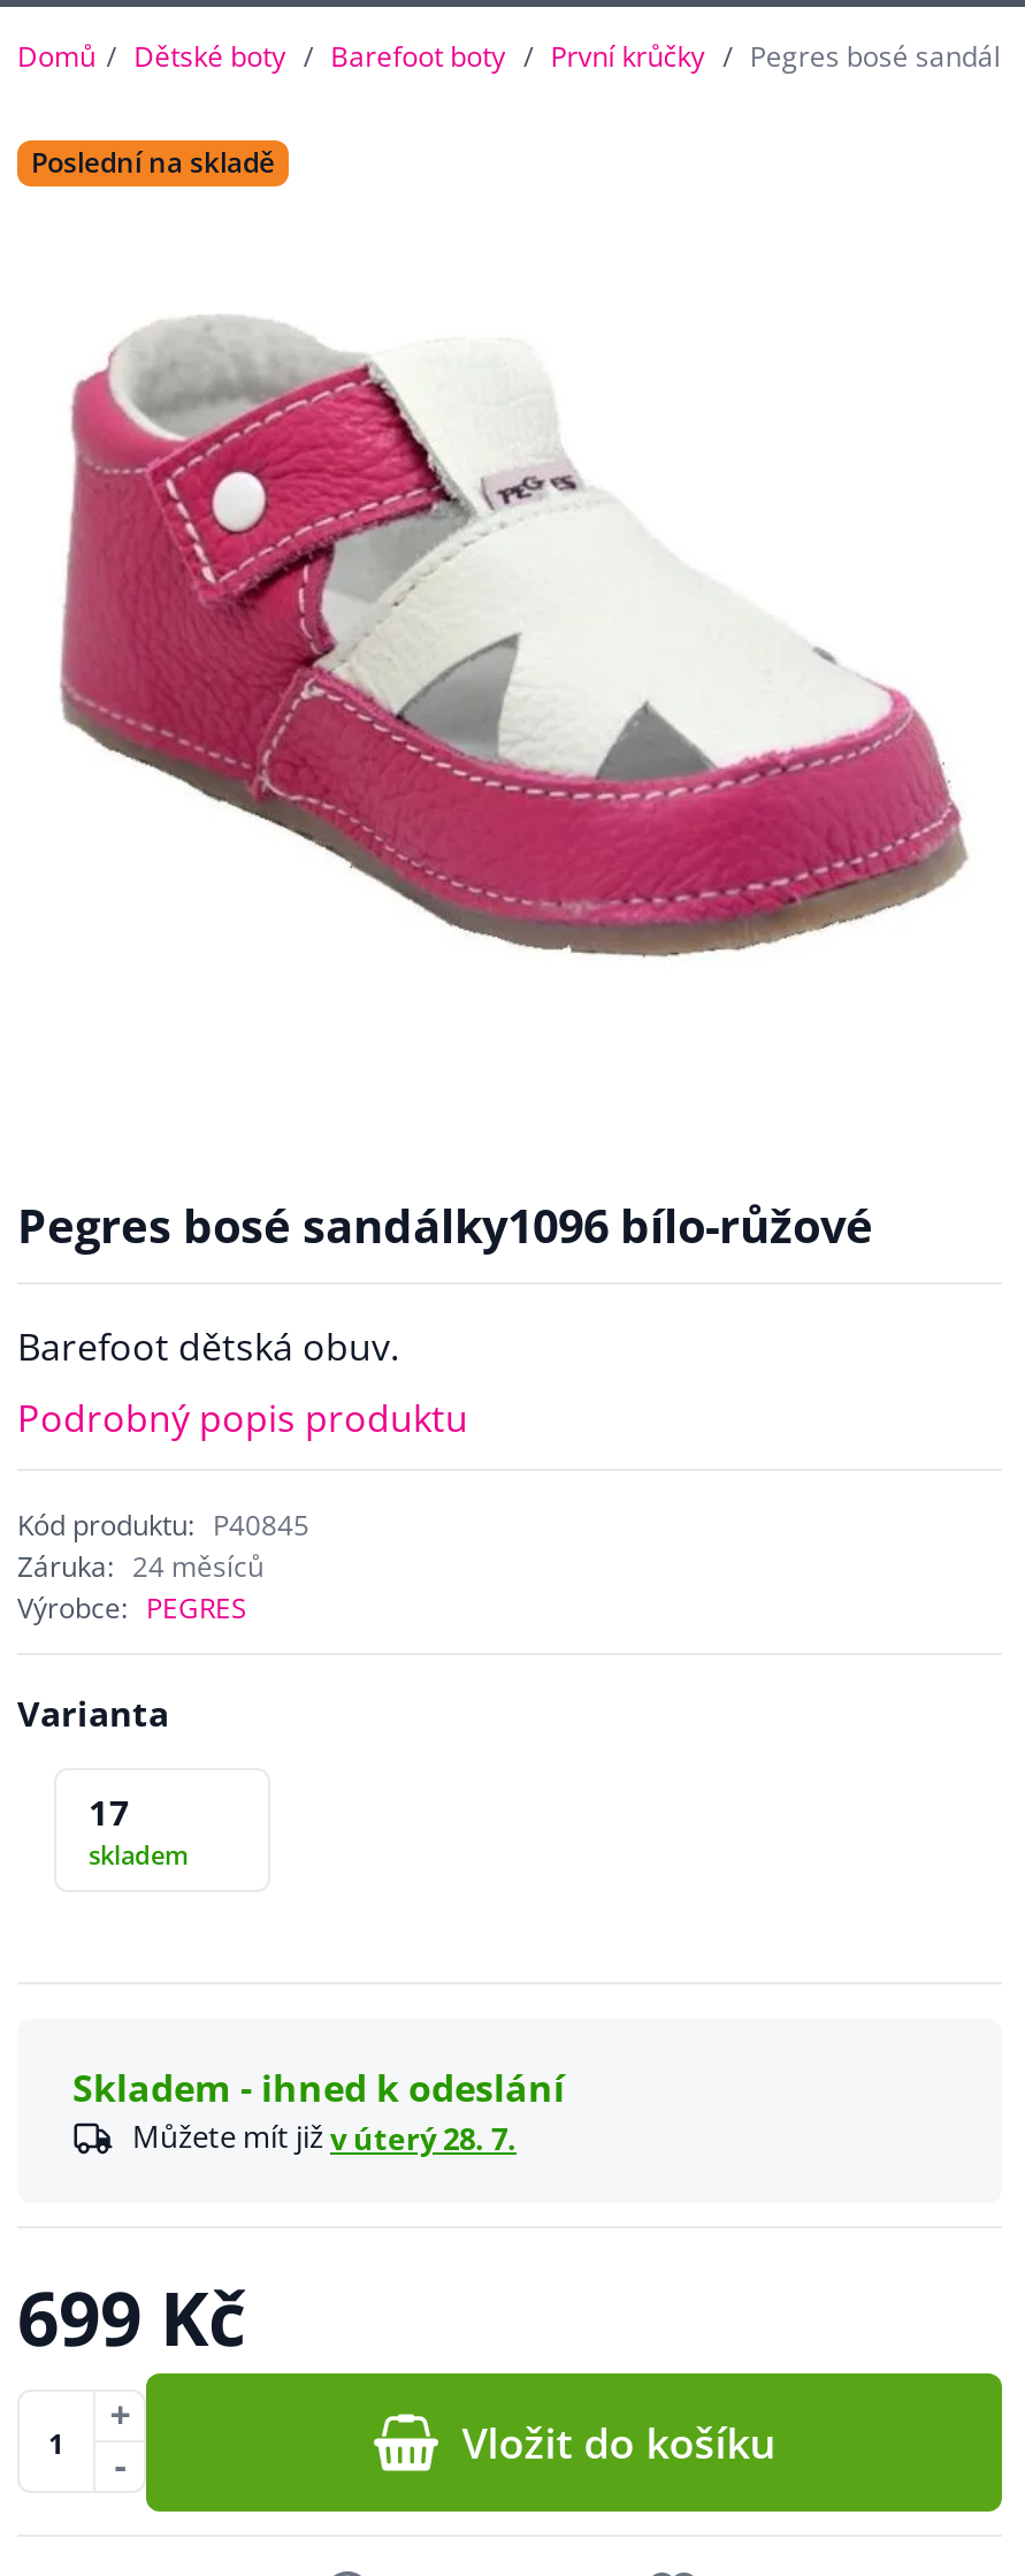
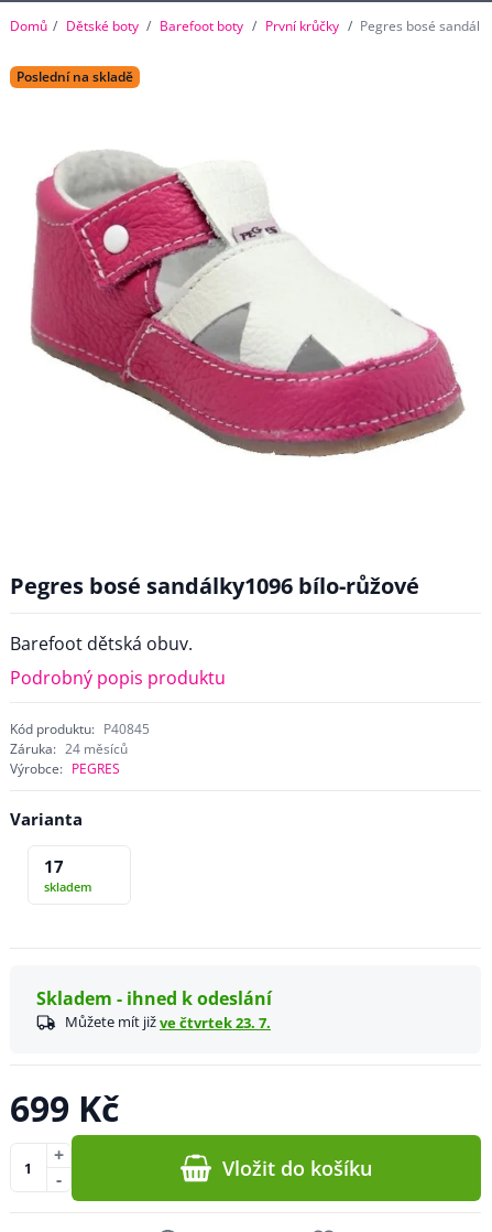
- Můžete mít již v úterý 28. 7.
+ Můžete mít již ve čtvrtek 23. 7.
